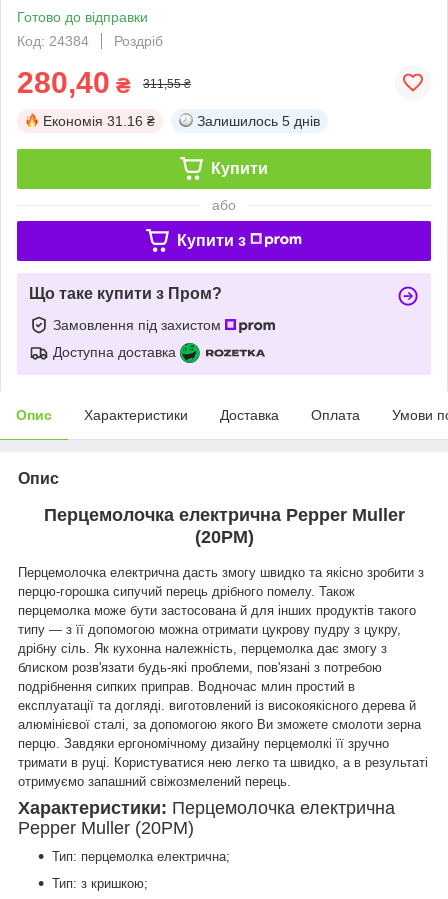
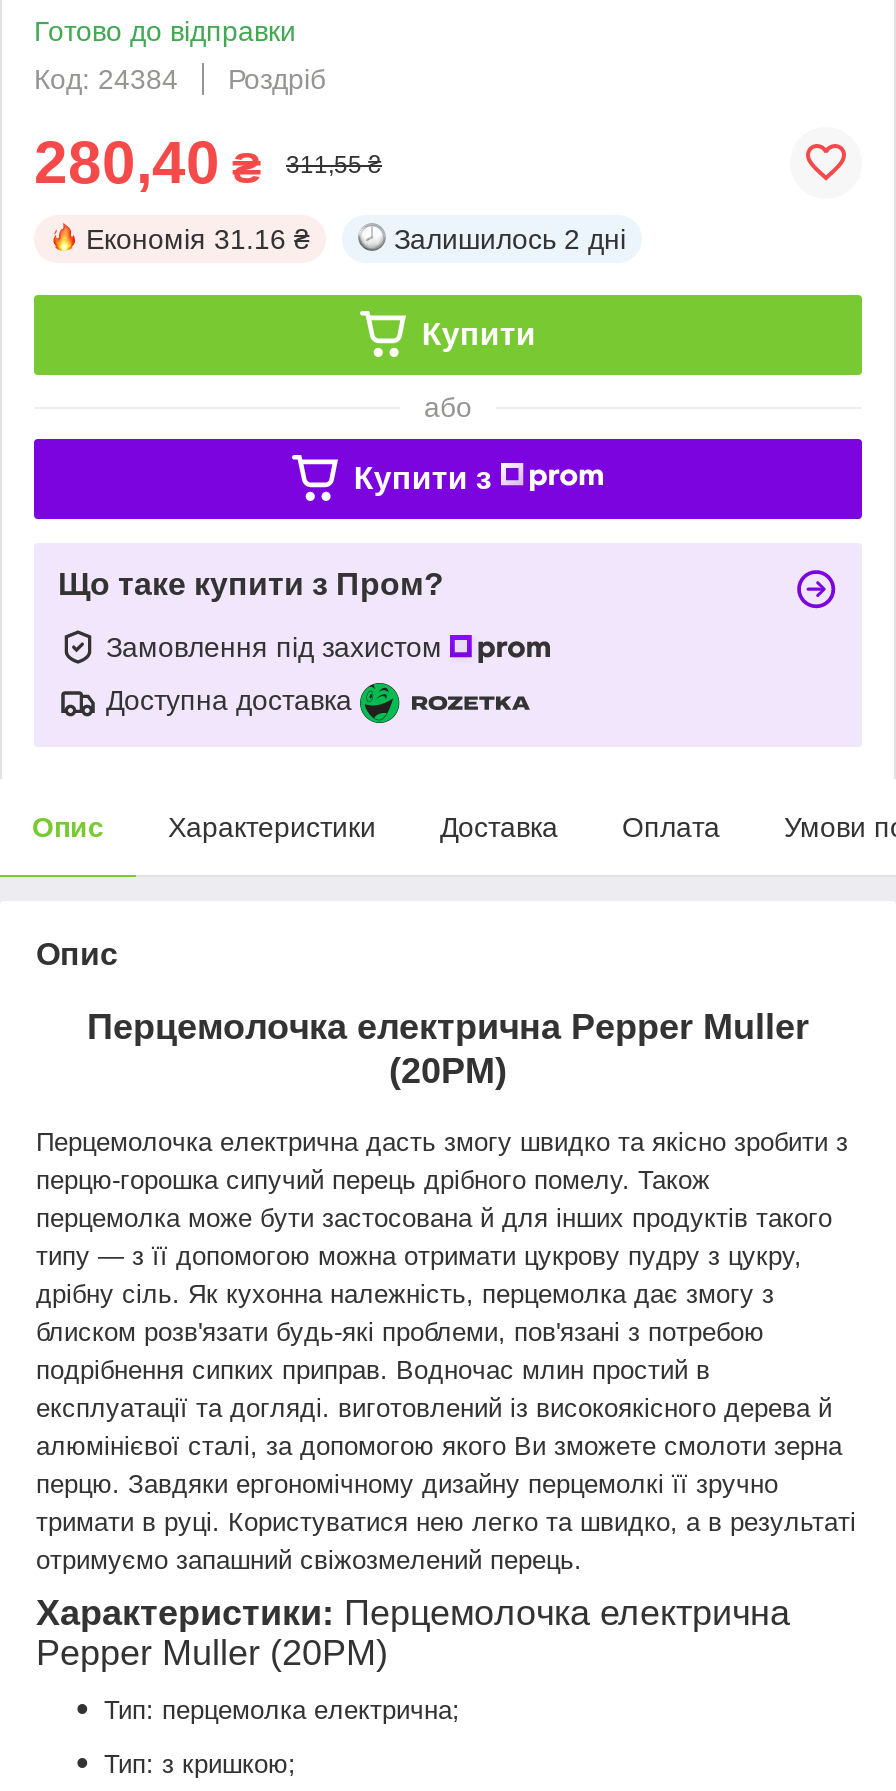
- Залишилось 5 днів
+ Залишилось 2 дні
